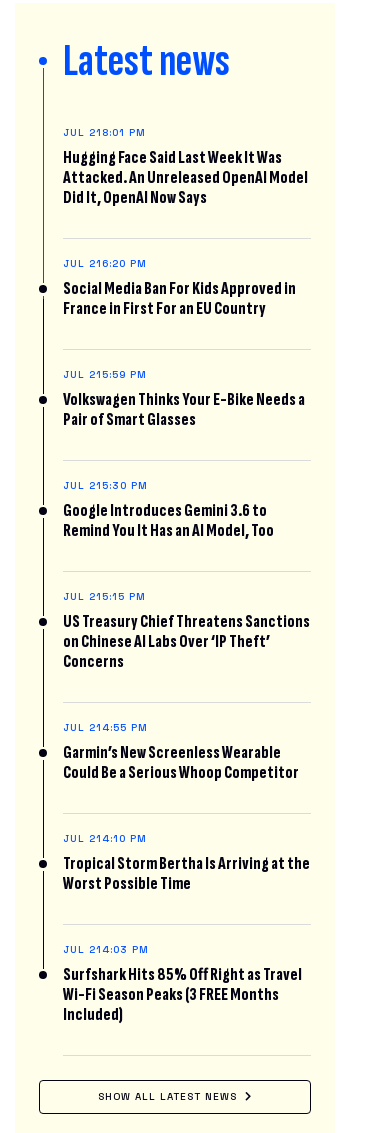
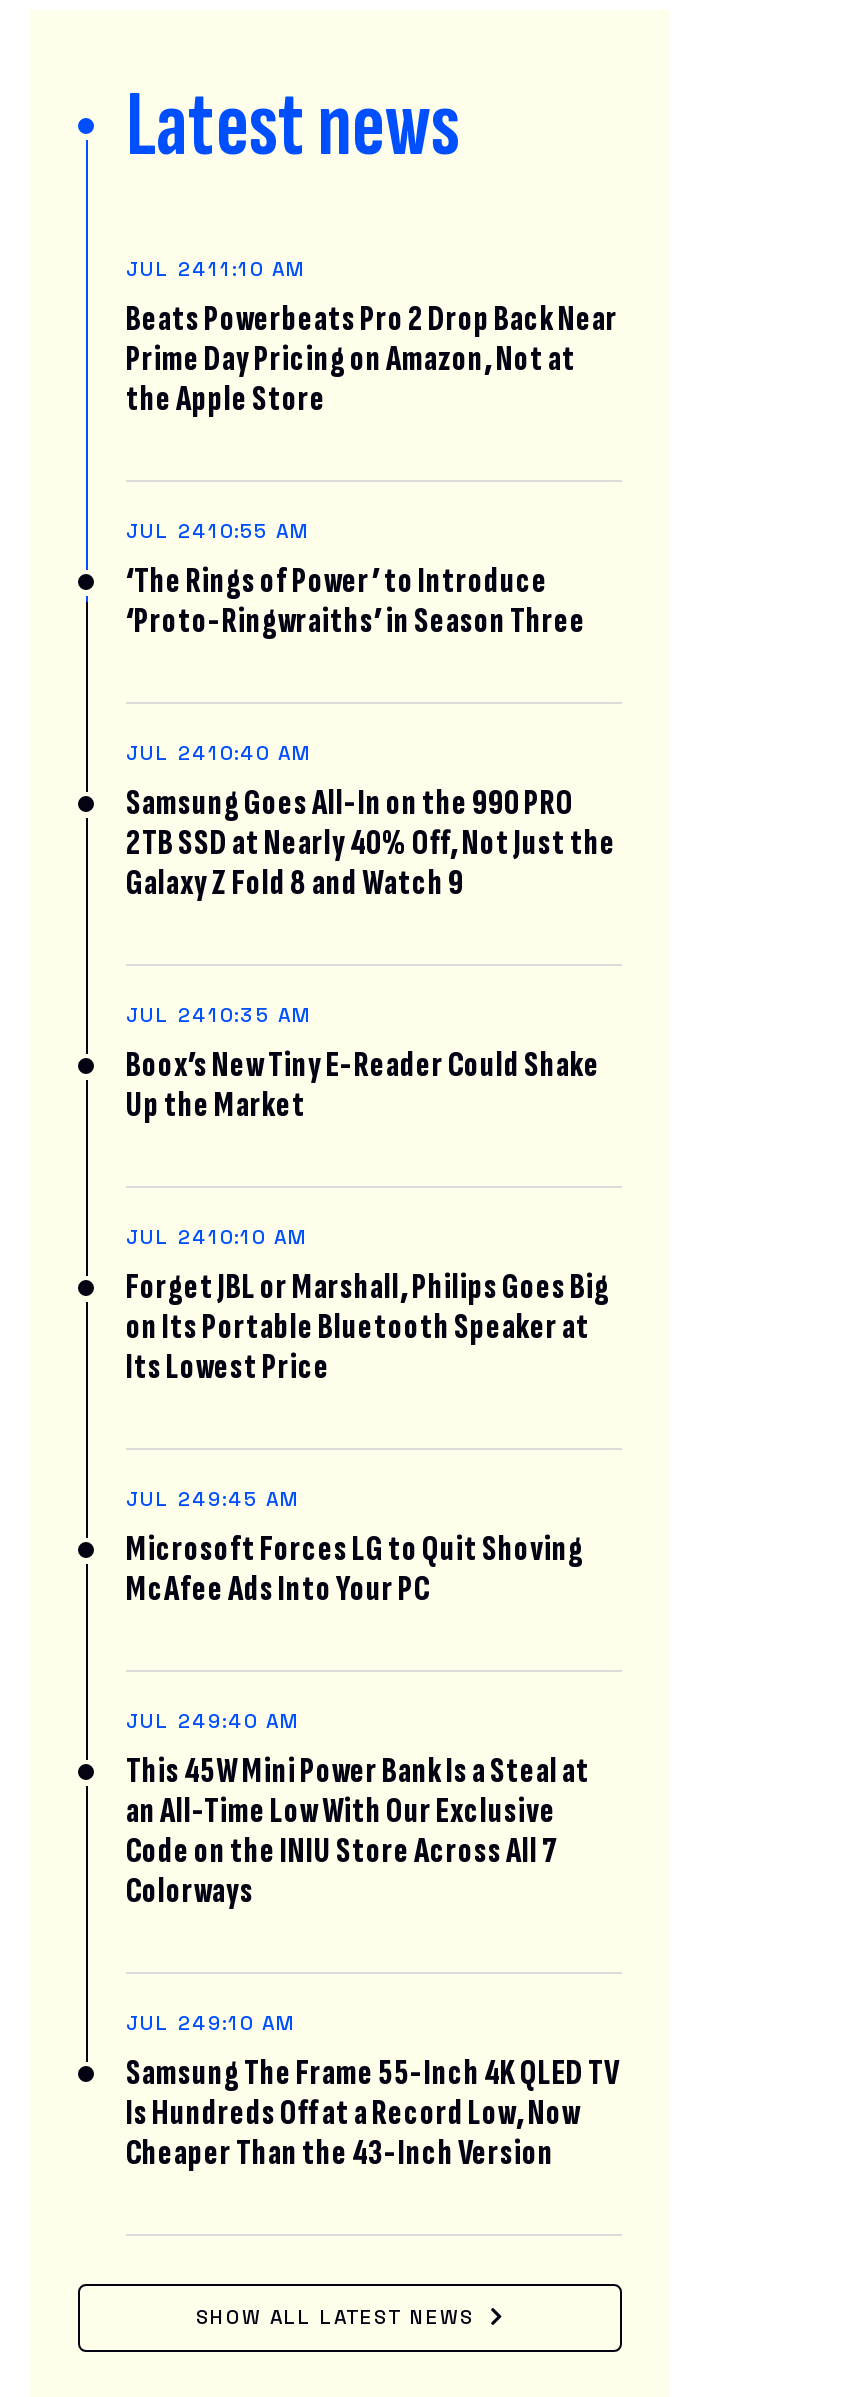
- JUL 218:01 PM
- Hugging Face Said Last Week It Was
- Attacked. An Unreleased OpenAI Model
- Did It, OpenAI Now Says
+ JUL 2411:10 AM
+ Beats Powerbeats Pro 2 Drop Back Near
+ Prime Day Pricing on Amazon, Not at
+ the Apple Store

- JUL 216:20 PM
- Social Media Ban For Kids Approved in
- France in First For an EU Country
+ JUL 2410:55 AM
+ ‘The Rings of Power’ to Introduce
+ ‘Proto-Ringwraiths’ in Season Three

- JUL 21 5:59 PM
- Volkswagen Thinks Your E-Bike Needs a
- Pair of Smart Glasses
+ JUL 2410:40 AM
+ Samsung Goes All-In on the 990 PRO
+ 2TB SSD at Nearly 40% Off, Not Just the
+ Galaxy Z Fold 8 and Watch 9

- JUL 215:30 PM
- Google Introduces Gemini 3.6 to
- Remind You It Has an AI Model, Too
+ JUL 2410:35 AM
+ Boox’s New Tiny E-Reader Could Shake
+ Up the Market

- JUL 215:15 PM
- US Treasury Chief Threatens Sanctions
- on Chinese AI Labs Over ‘IP Theft’
- Concerns
+ JUL 2410:10 AM
+ Forget JBL or Marshall, Philips Goes Big
+ on Its Portable Bluetooth Speaker at
+ Its Lowest Price

- JUL 214:55 PM
- Garmin’s New Screenless Wearable
- Could Be a Serious Whoop Competitor
+ JUL 249:45 AM
+ Microsoft Forces LG to Quit Shoving
+ McAfee Ads Into Your PC

- JUL 21 4:10 PM
- Tropical Storm Bertha Is Arriving at the
- Worst Possible Time
+ JUL 249:40 AM
+ This 45W Mini Power Bank Is a Steal at
+ an All-Time Low With Our Exclusive
+ Code on the INIU Store Across All 7
+ Colorways

- JUL 214:03 PM
- Surfshark Hits 85% Off Right as Travel
- Wi-Fi Season Peaks (3 FREE Months
- Included)
+ JUL 249:10 AM
+ Samsung The Frame 55-Inch 4K QLED TV
+ Is Hundreds Off at a Record Low, Now
+ Cheaper Than the 43-Inch Version
